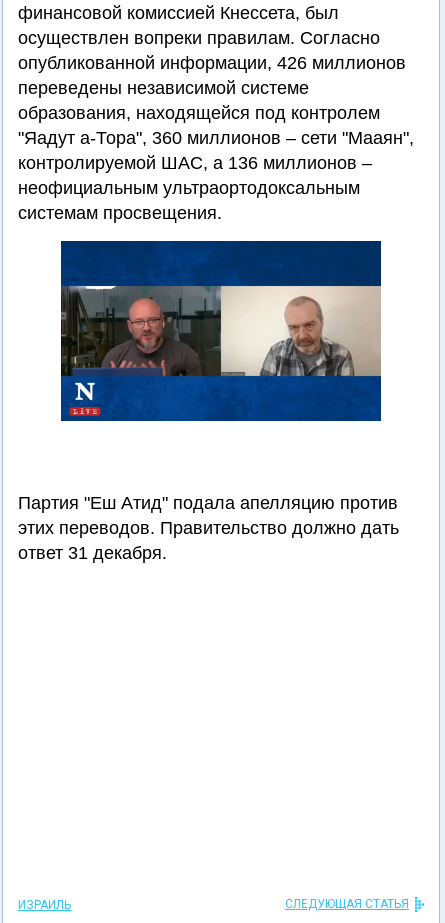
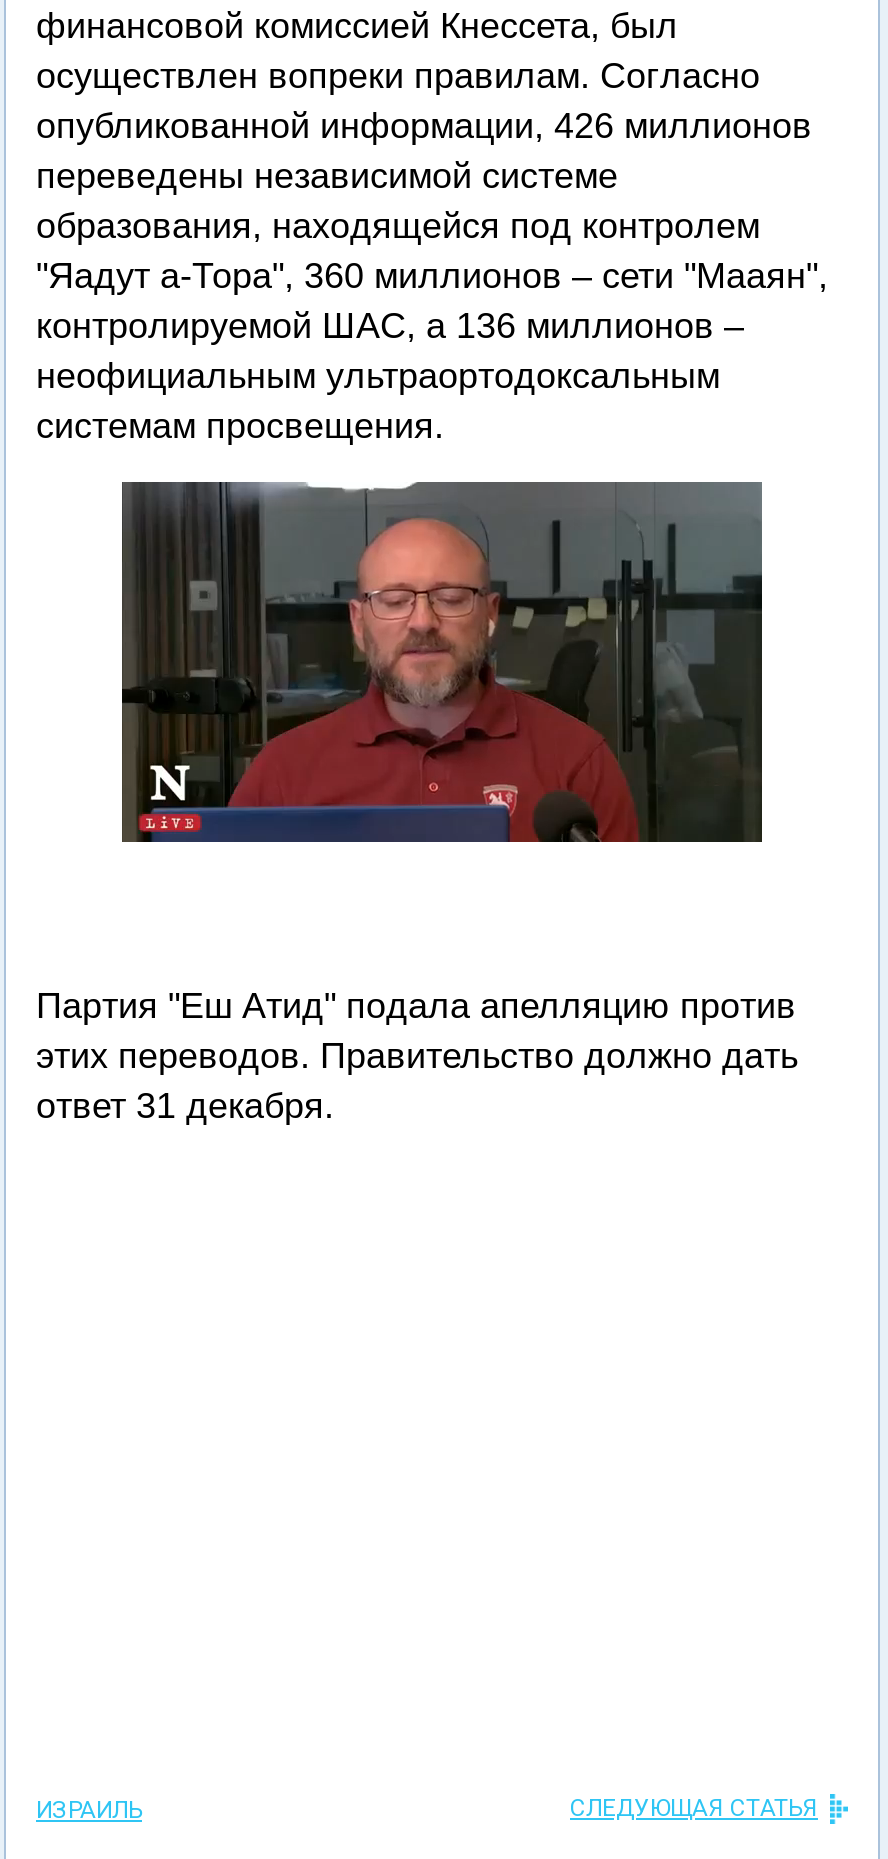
- [image]
+ [image]
